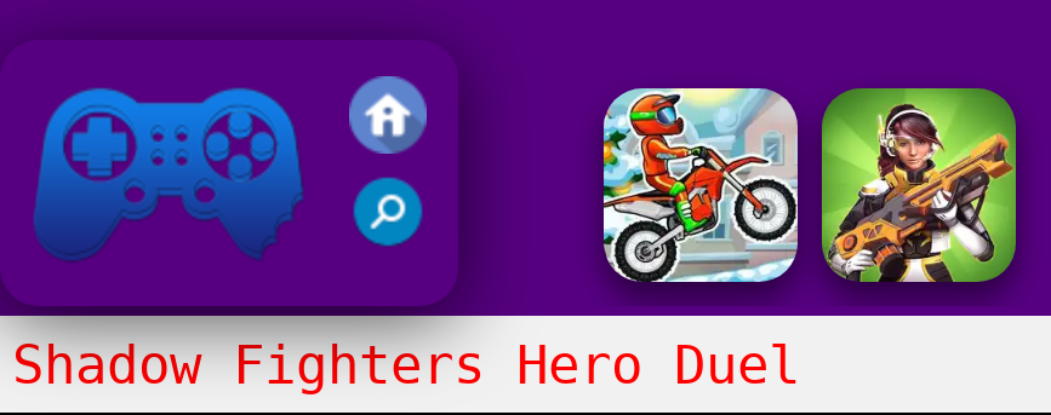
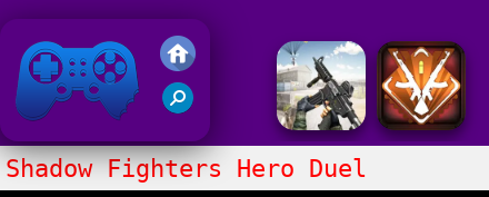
- [image]
+ [image]

- [image]
+ [image]
